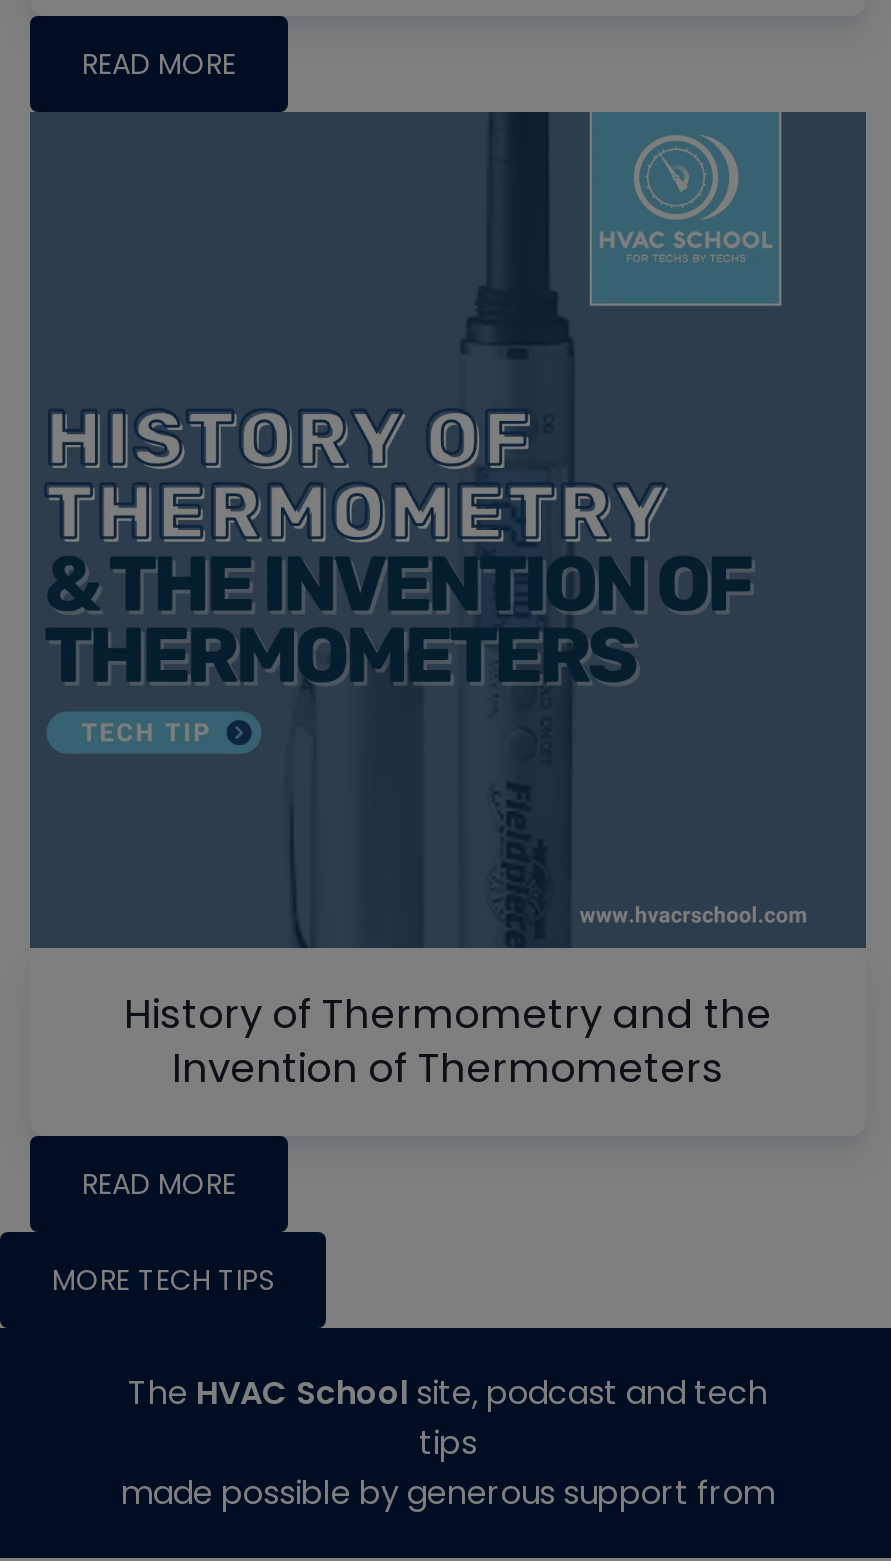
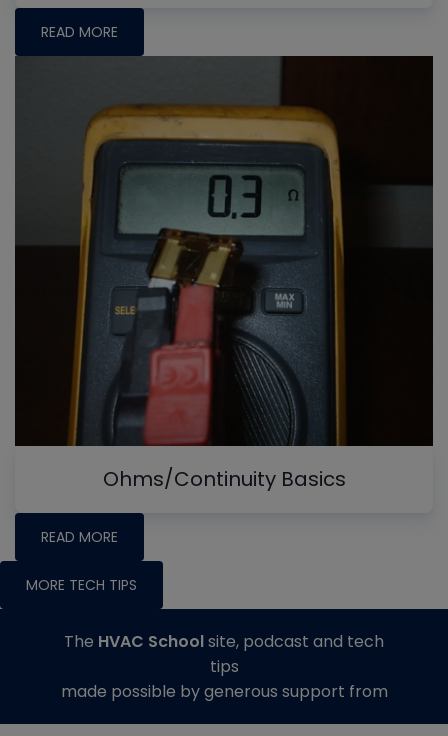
- [image]
- History of Thermometry and the
- Invention of Thermometers
+ [image]
+ Ohms/Continuity Basics
